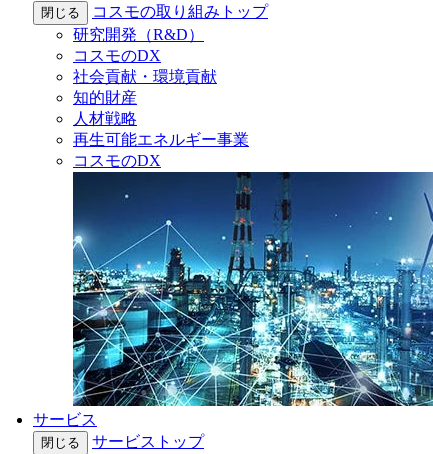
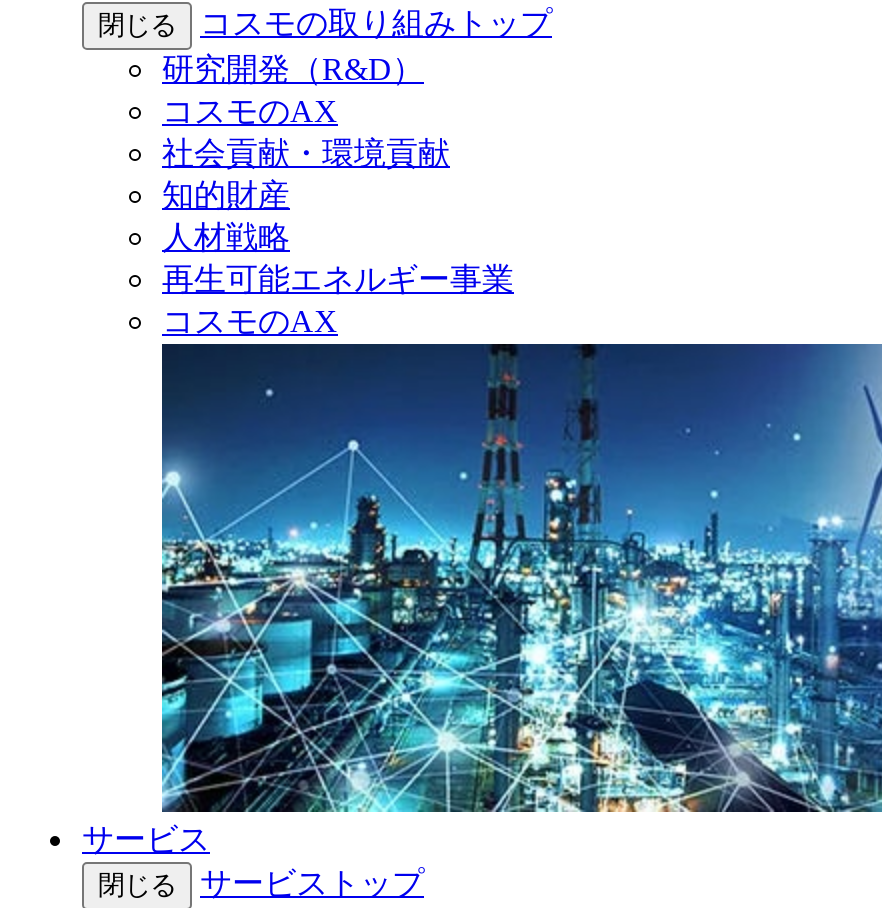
- コスモのDX
+ コスモのAX

- コスモのDX
+ コスモのAX
